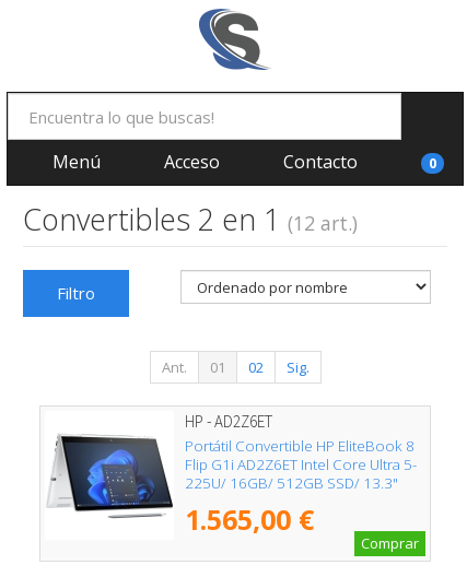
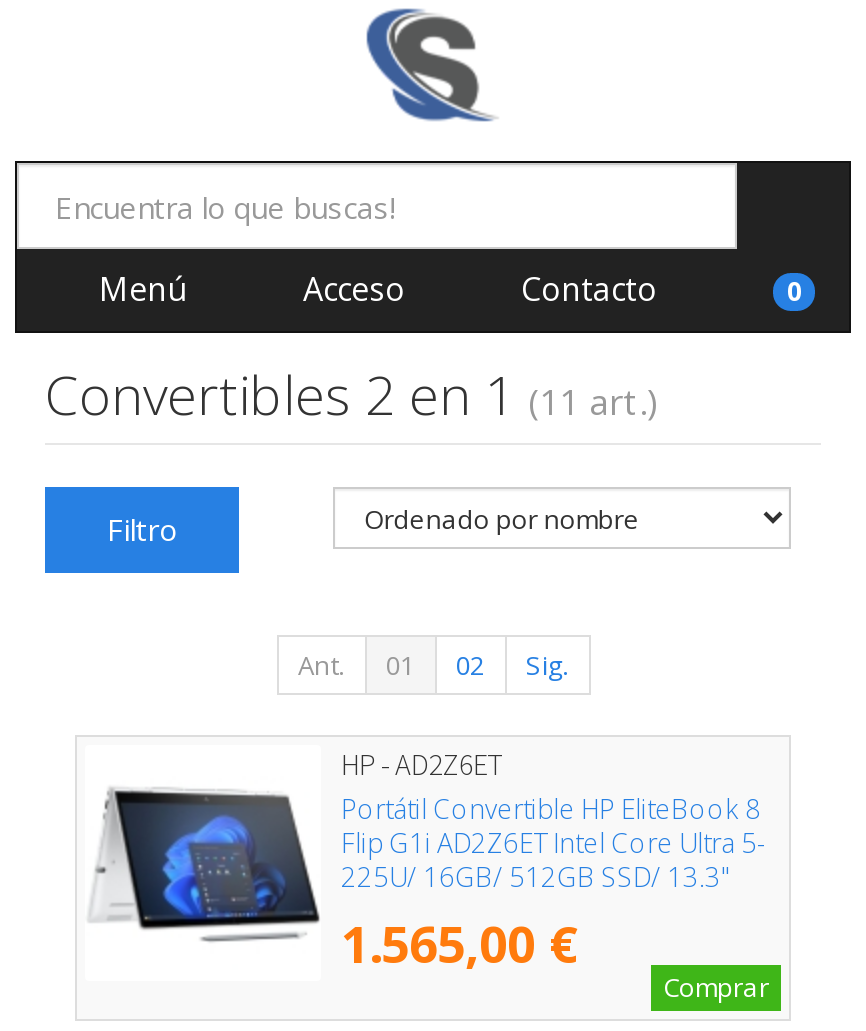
- Convertibles 2 en 1 (12 art.)
+ Convertibles 2 en 1 (11 art.)
